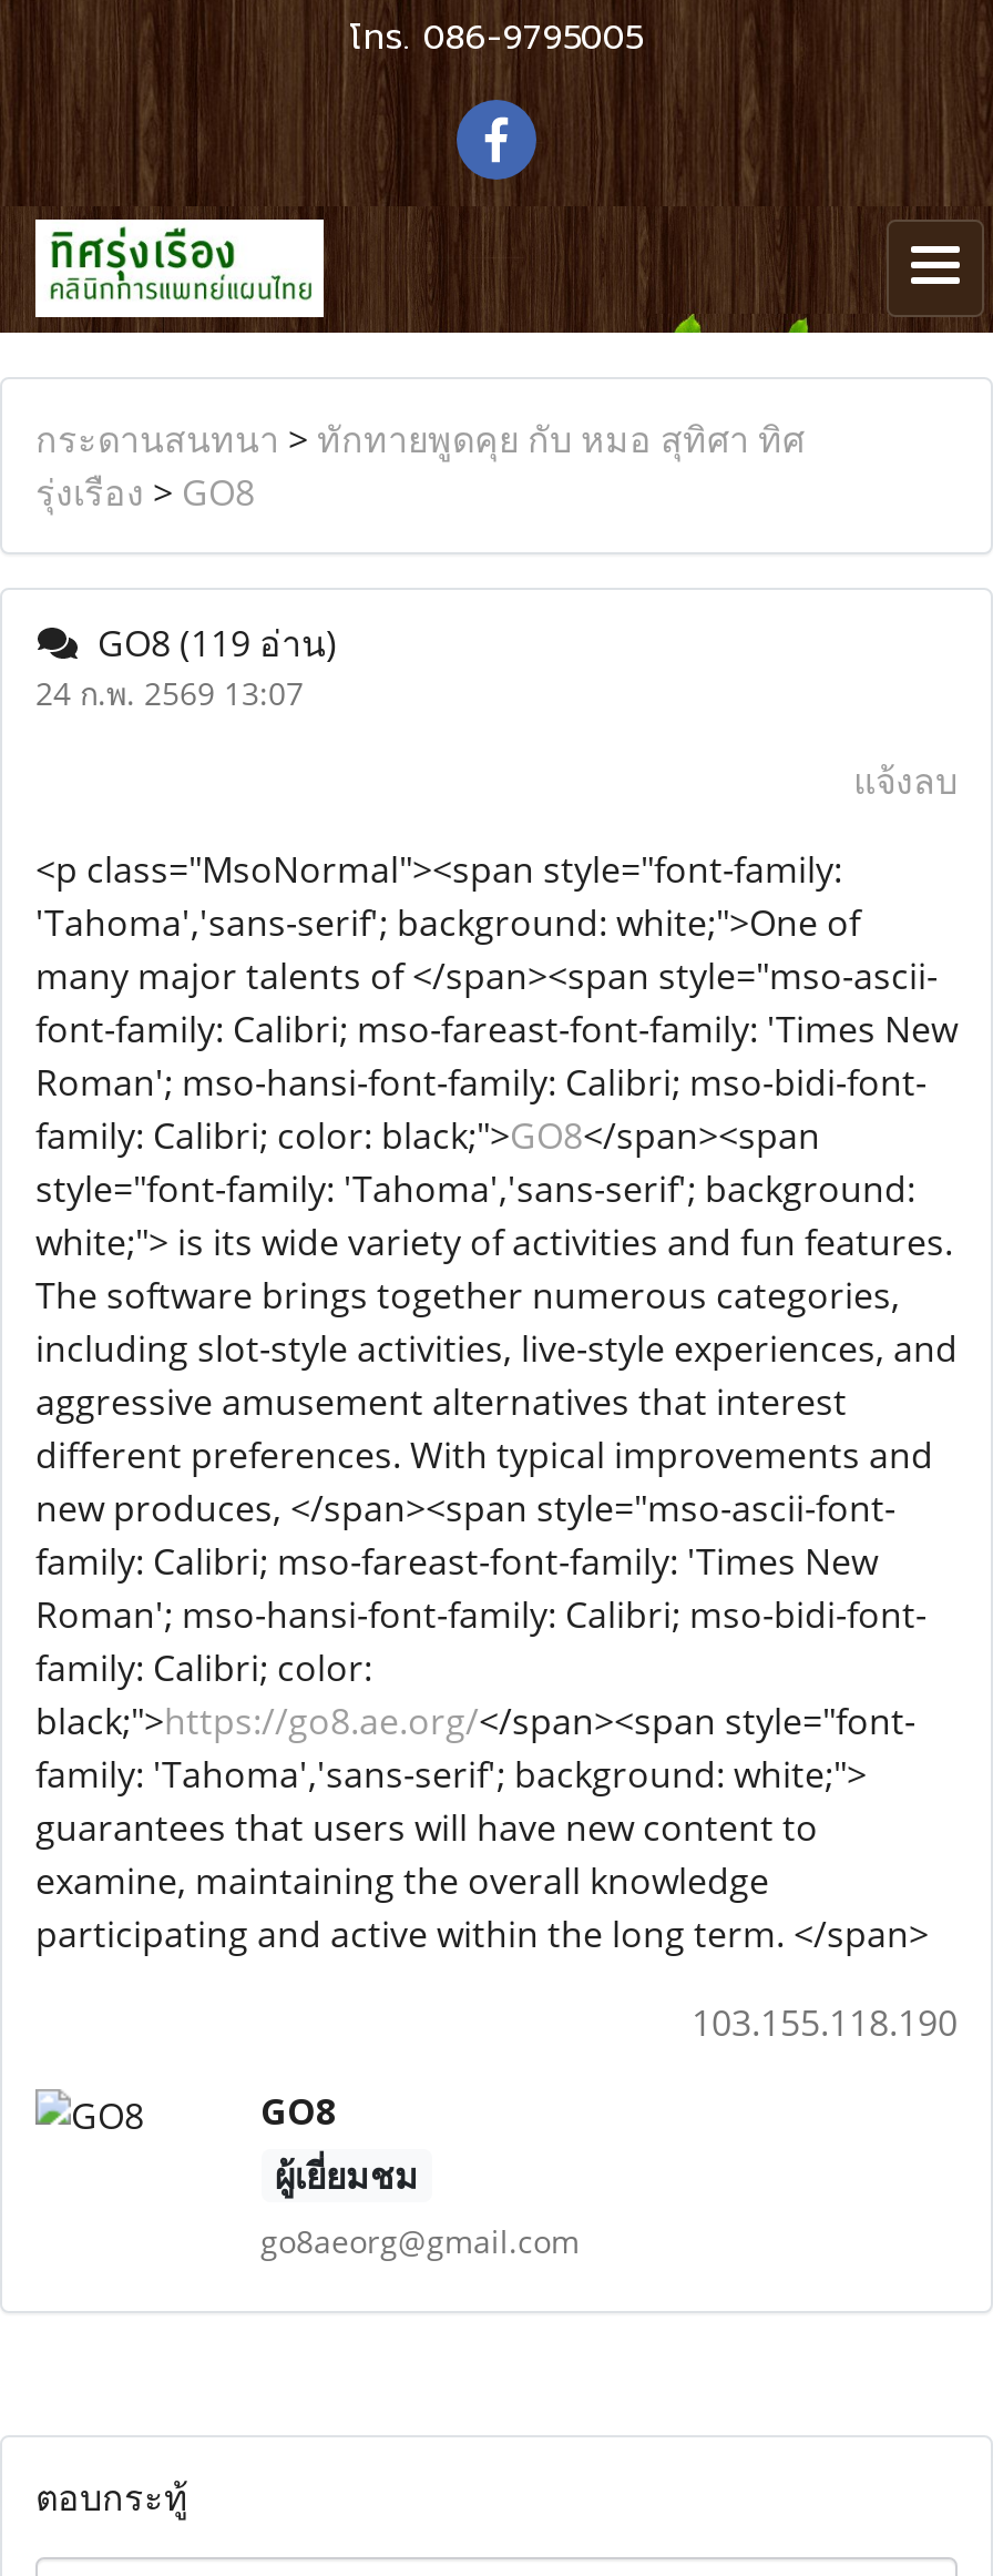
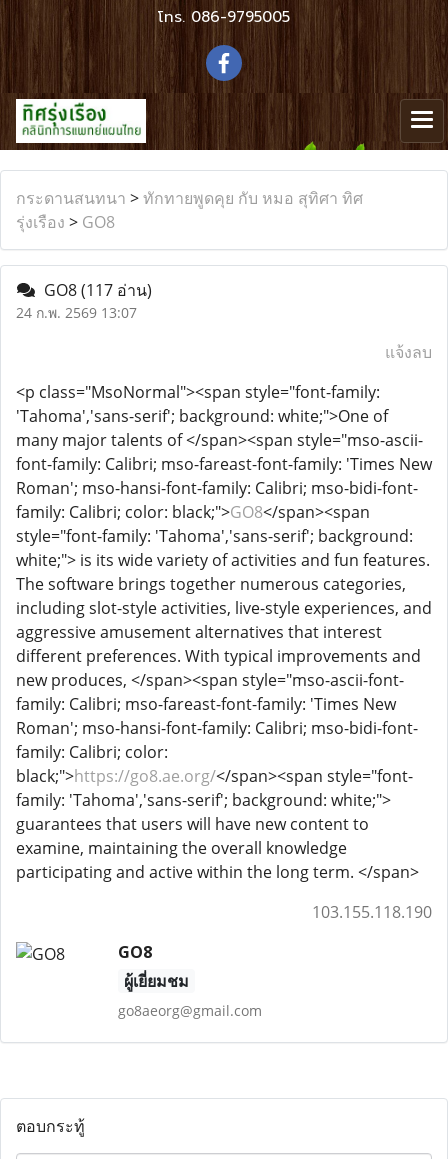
- GO8 (119 อ่าน)
+ GO8 (117 อ่าน)
